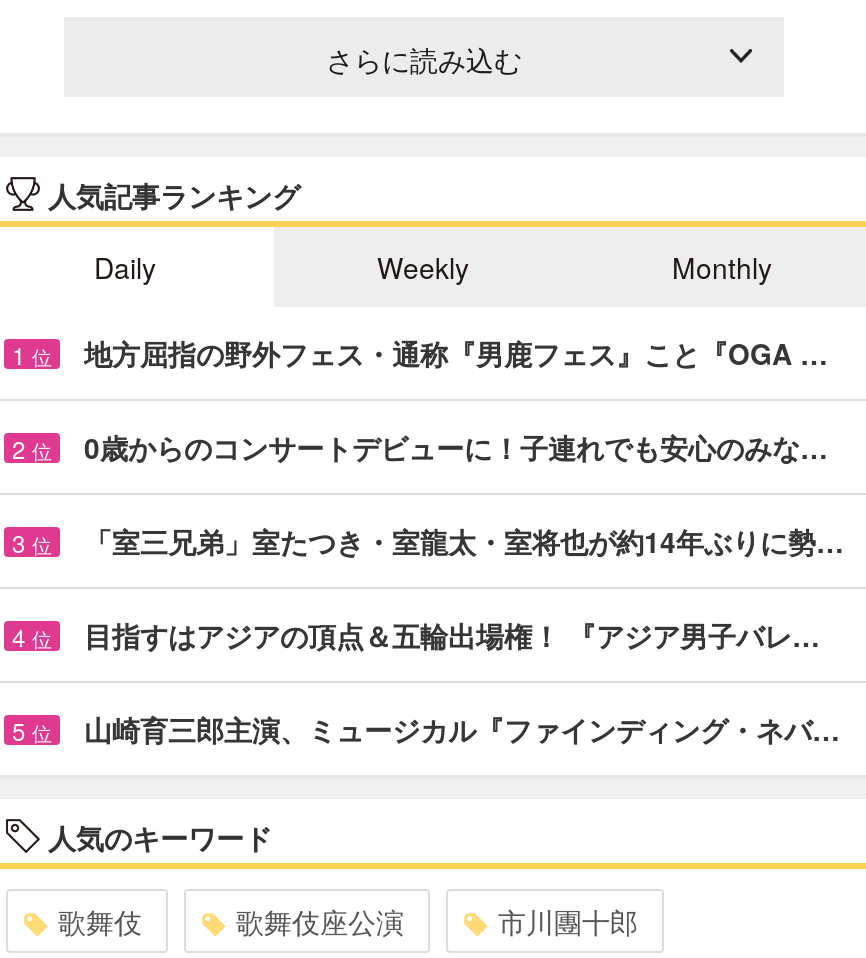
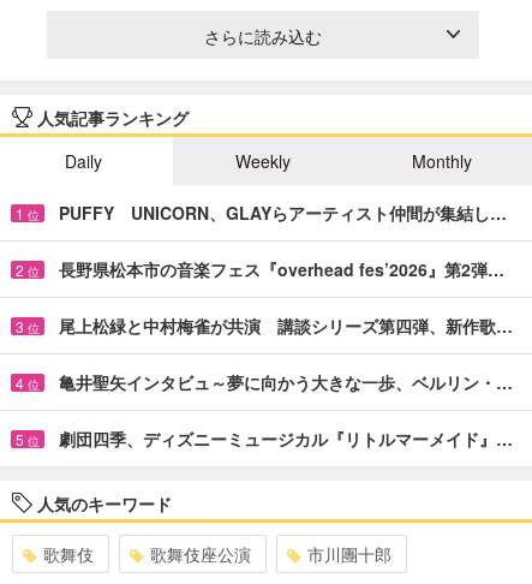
- 地方屈指の野外フェス・通称『男鹿フェス』こと『OGA …
+ PUFFY UNICORN、GLAYらアーティスト仲間が集結し…

- 0歳からのコンサートデビューに！子連れでも安心のみな…
+ 長野県松本市の音楽フェス『overhead fes’2026』第2弾…

- 「室三兄弟」室たつき・室龍太・室将也が約14年ぶりに勢…
+ 尾上松緑と中村梅雀が共演 講談シリーズ第四弾、新作歌…

- 目指すはアジアの頂点＆五輪出場権！ 『アジア男子バレ…
+ 亀井聖矢インタビュ～夢に向かう大きな一歩、ベルリン・…

- 山崎育三郎主演、ミュージカル『ファインディング・ネバ…
+ 劇団四季、ディズニーミュージカル『リトルマーメイド』…
